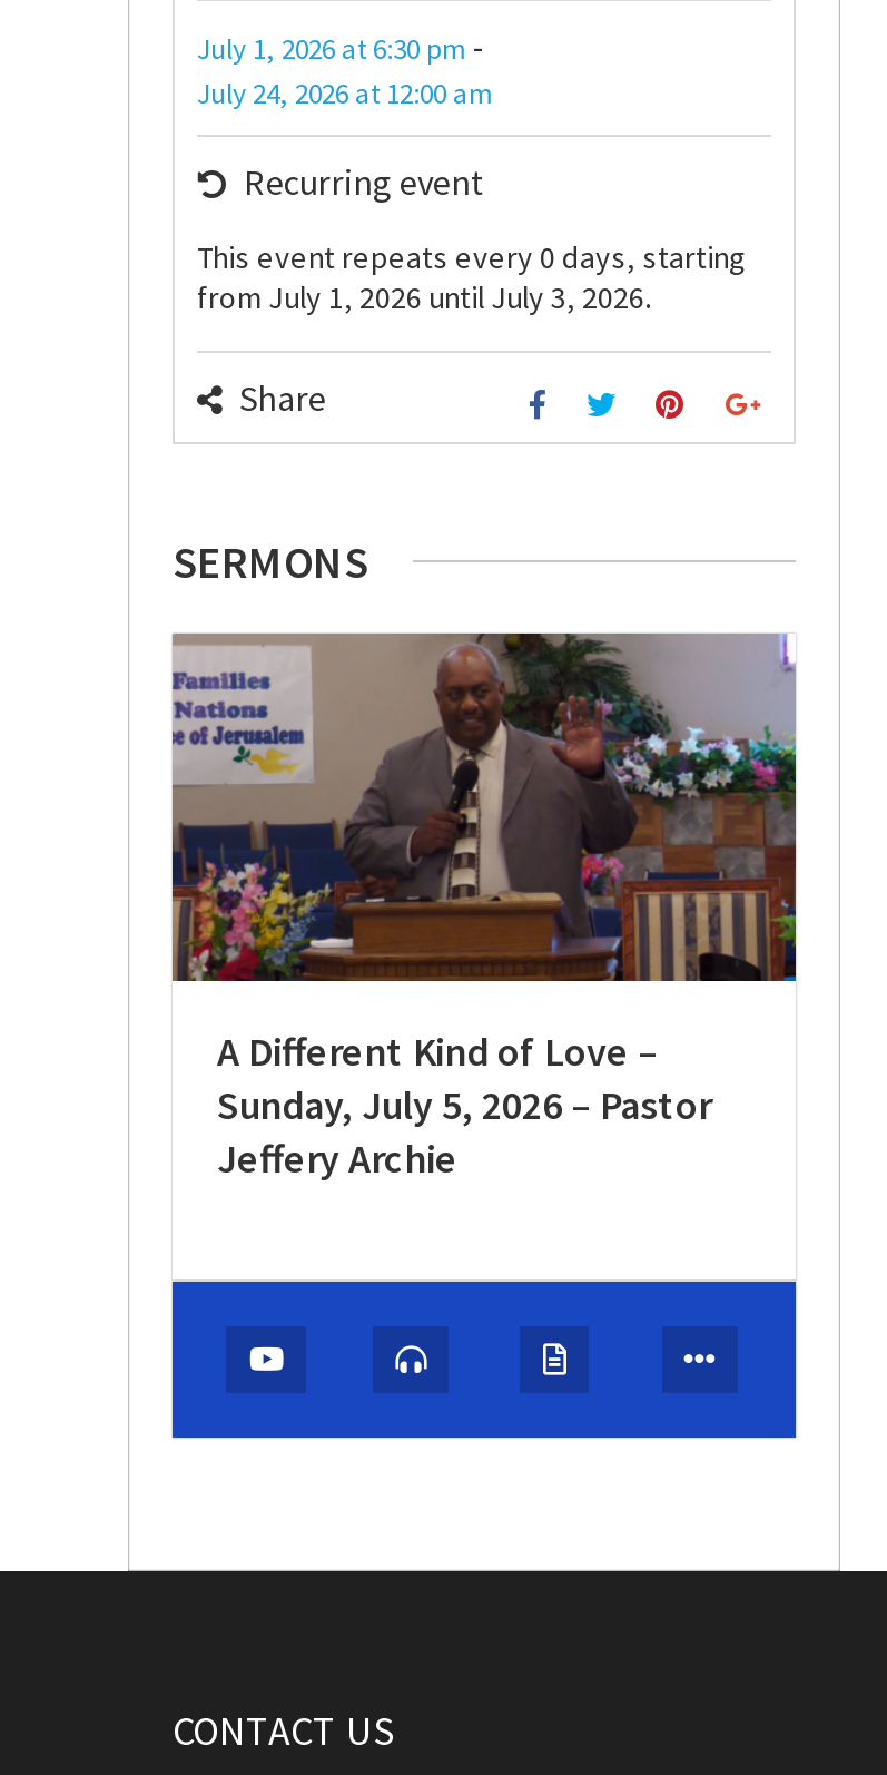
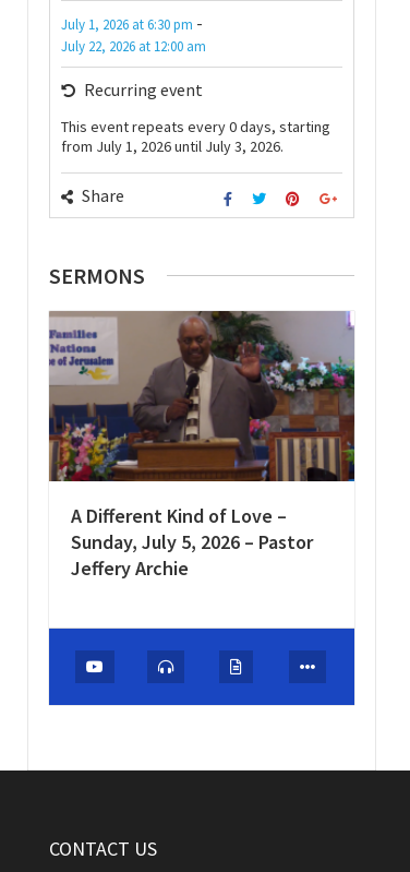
- July 24, 2026 at 12:00 am
+ July 22, 2026 at 12:00 am
